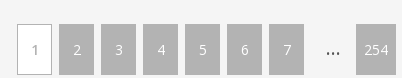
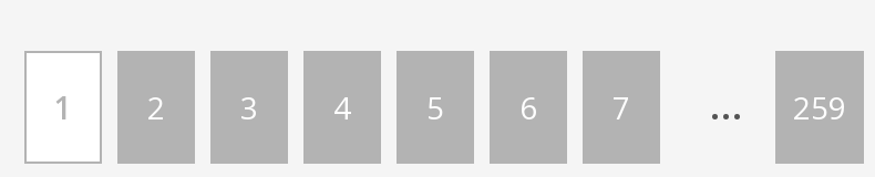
- 254
+ 259
